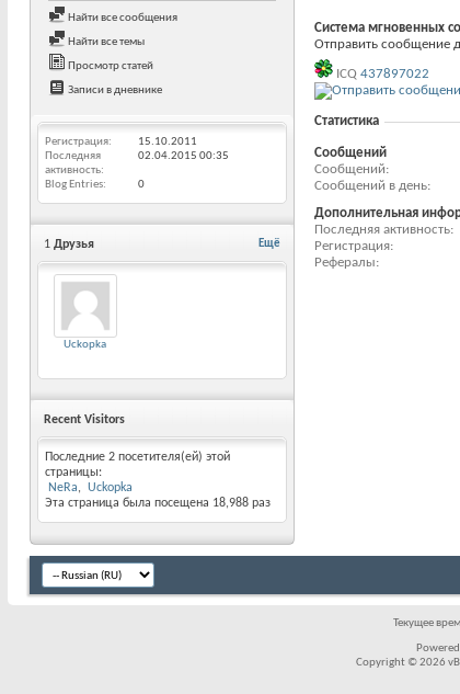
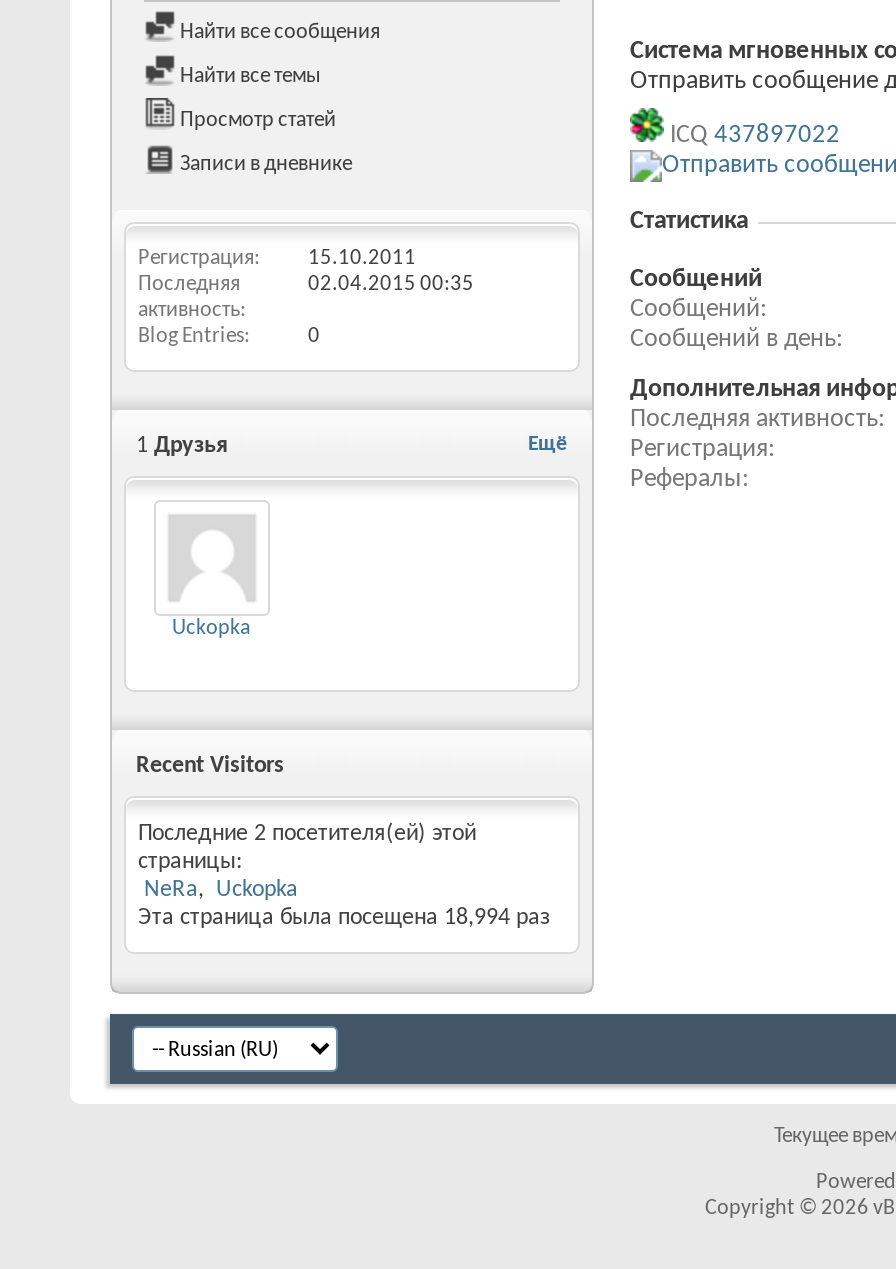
- Эта страница была посещена 18,988 раз
+ Эта страница была посещена 18,994 раз
